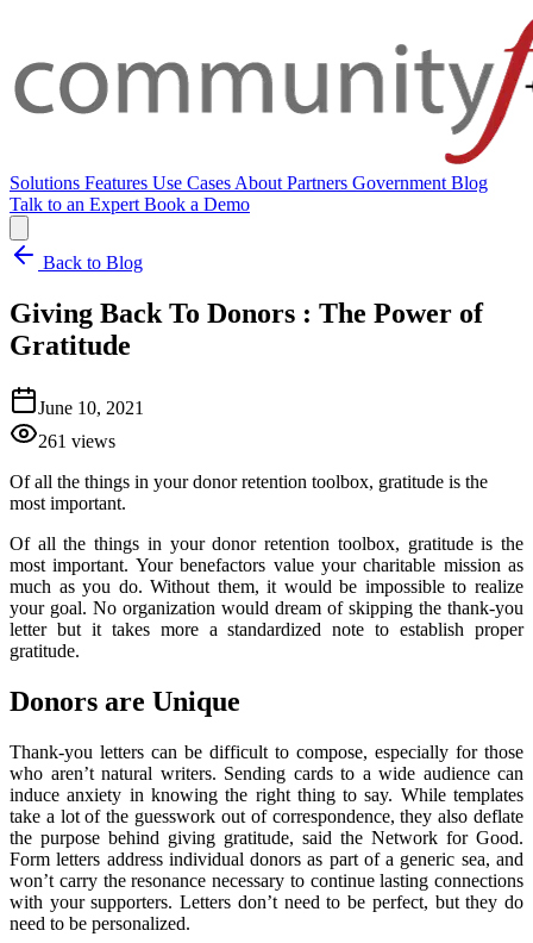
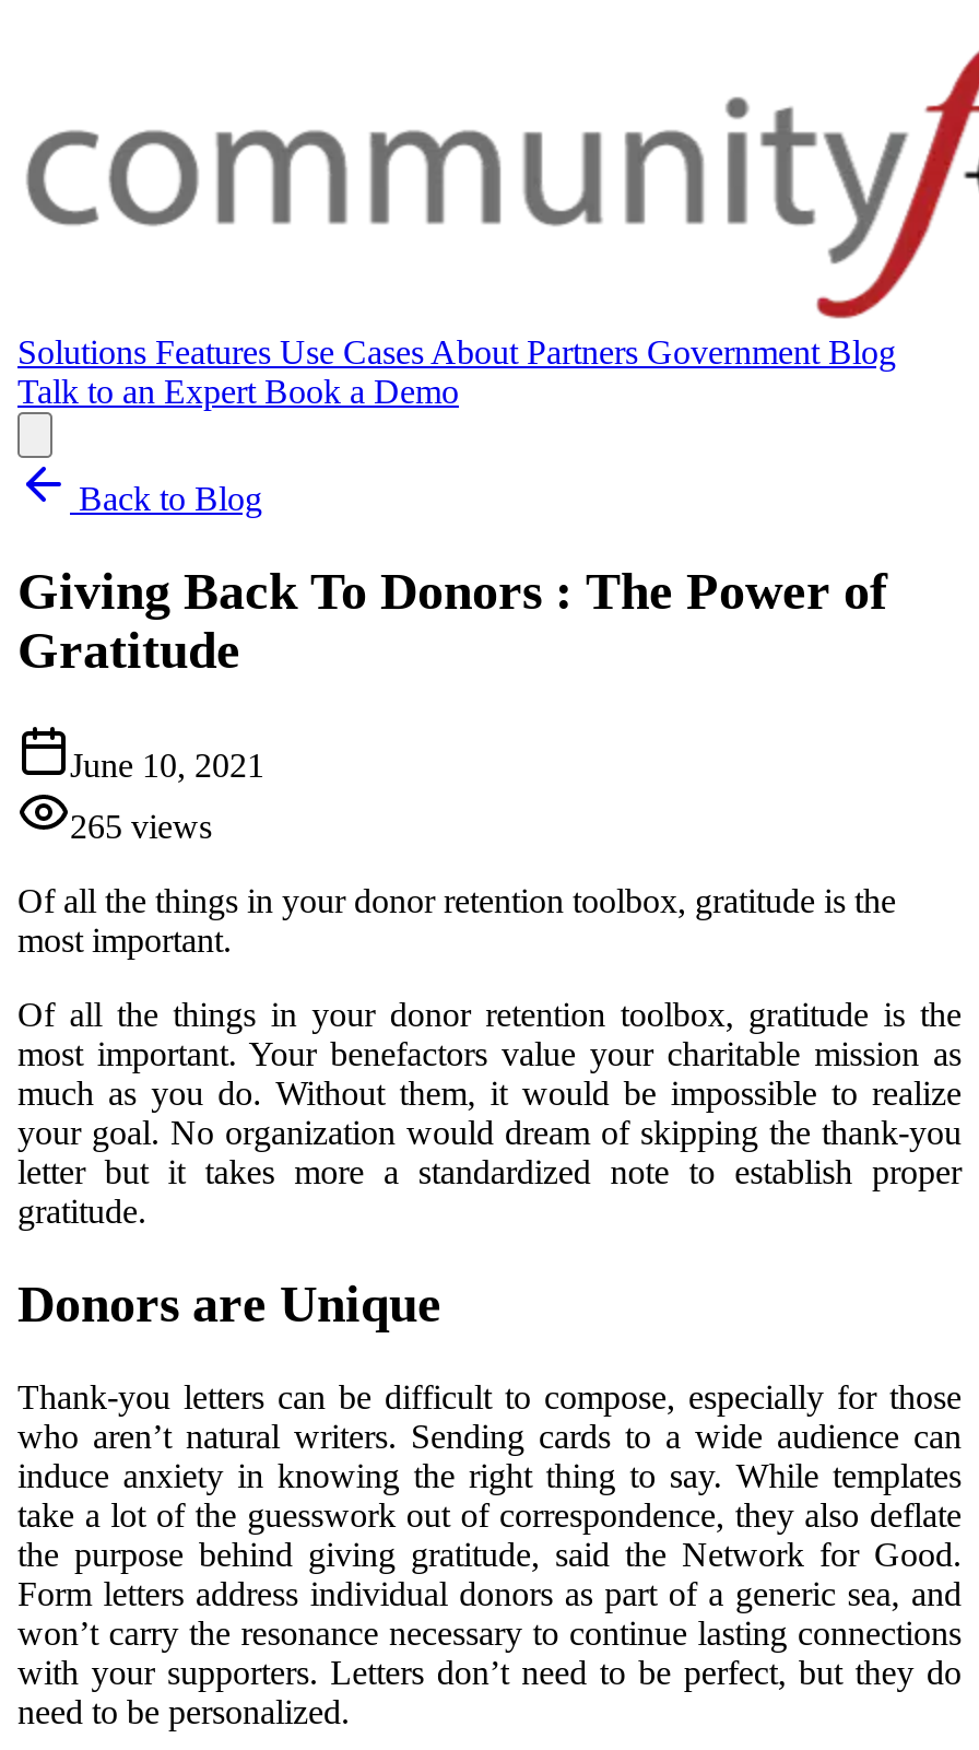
- 261 views
+ 265 views
